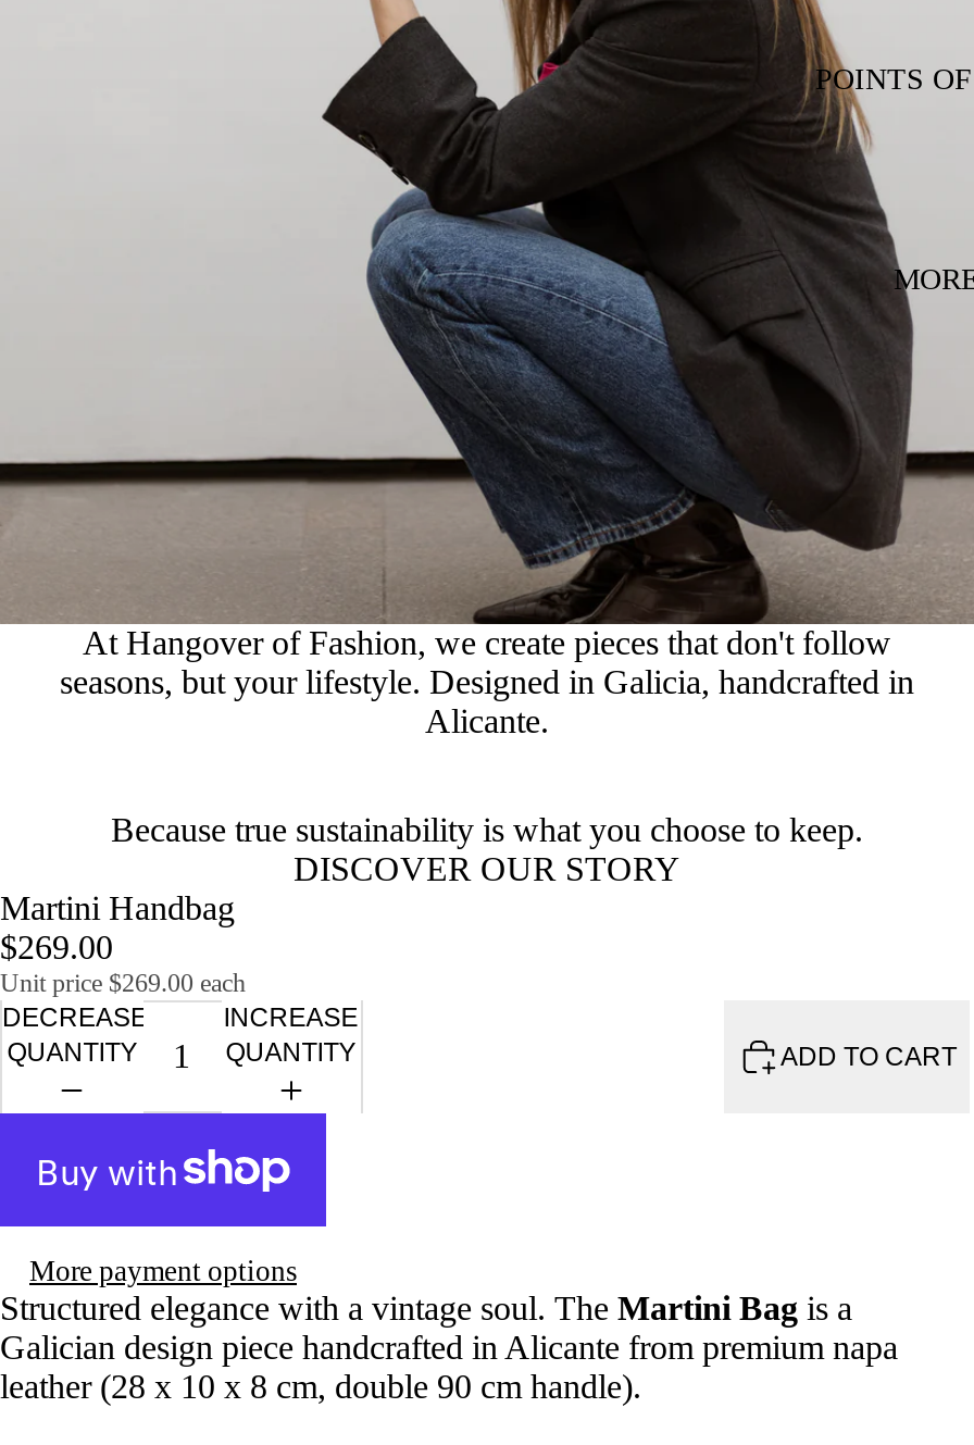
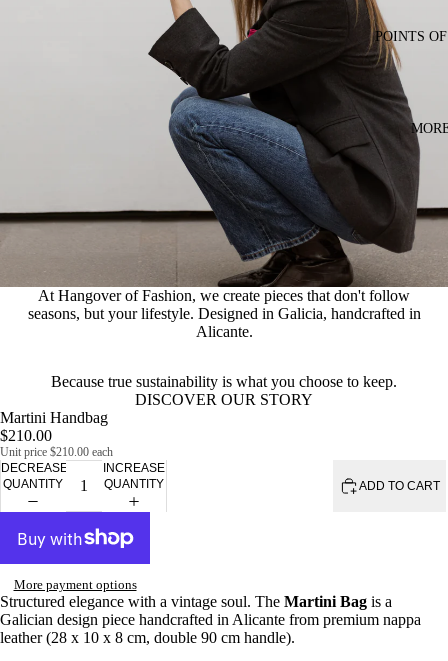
- $269.00
+ $210.00

- Unit price $269.00 each
+ Unit price $210.00 each

- Galician design piece handcrafted in Alicante from premium napa
+ Galician design piece handcrafted in Alicante from premium nappa
